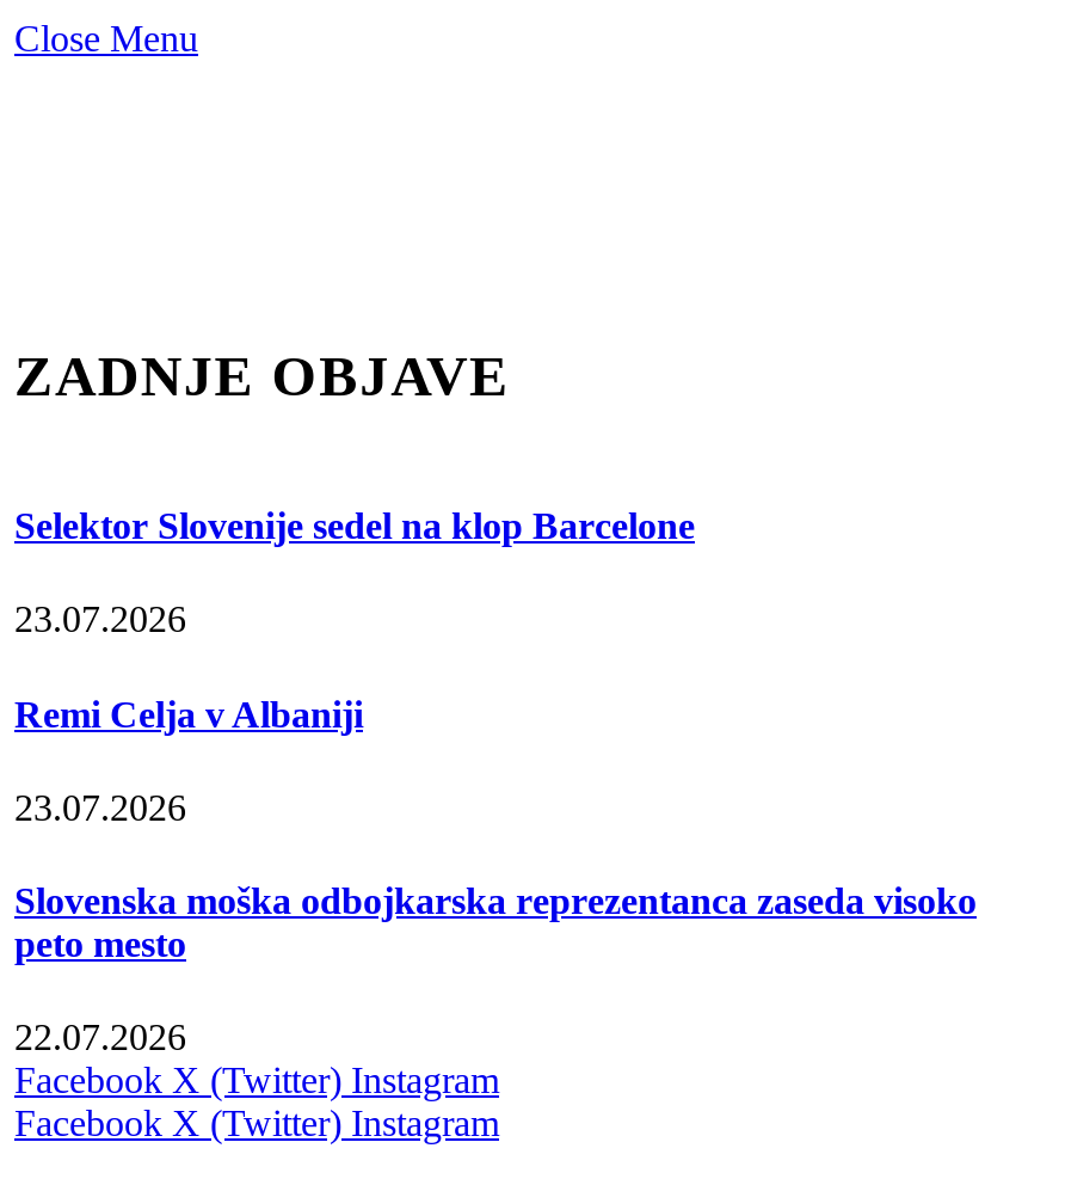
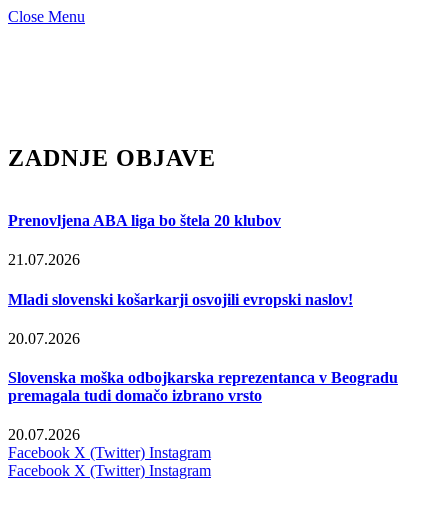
- Selektor Slovenije sedel na klop Barcelone
+ Prenovljena ABA liga bo štela 20 klubov

- 23.07.2026
+ 21.07.2026

- Remi Celja v Albaniji
+ Mladi slovenski košarkarji osvojili evropski naslov!

- 23.07.2026
+ 20.07.2026

- Slovenska moška odbojkarska reprezentanca zaseda visoko
- peto mesto
+ Slovenska moška odbojkarska reprezentanca v Beogradu
+ premagala tudi domačo izbrano vrsto

- 22.07.2026
+ 20.07.2026
